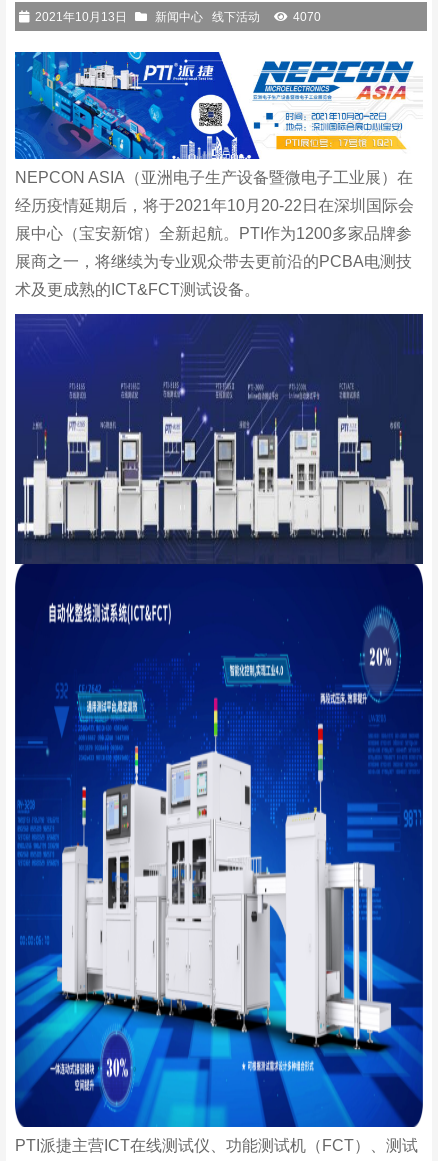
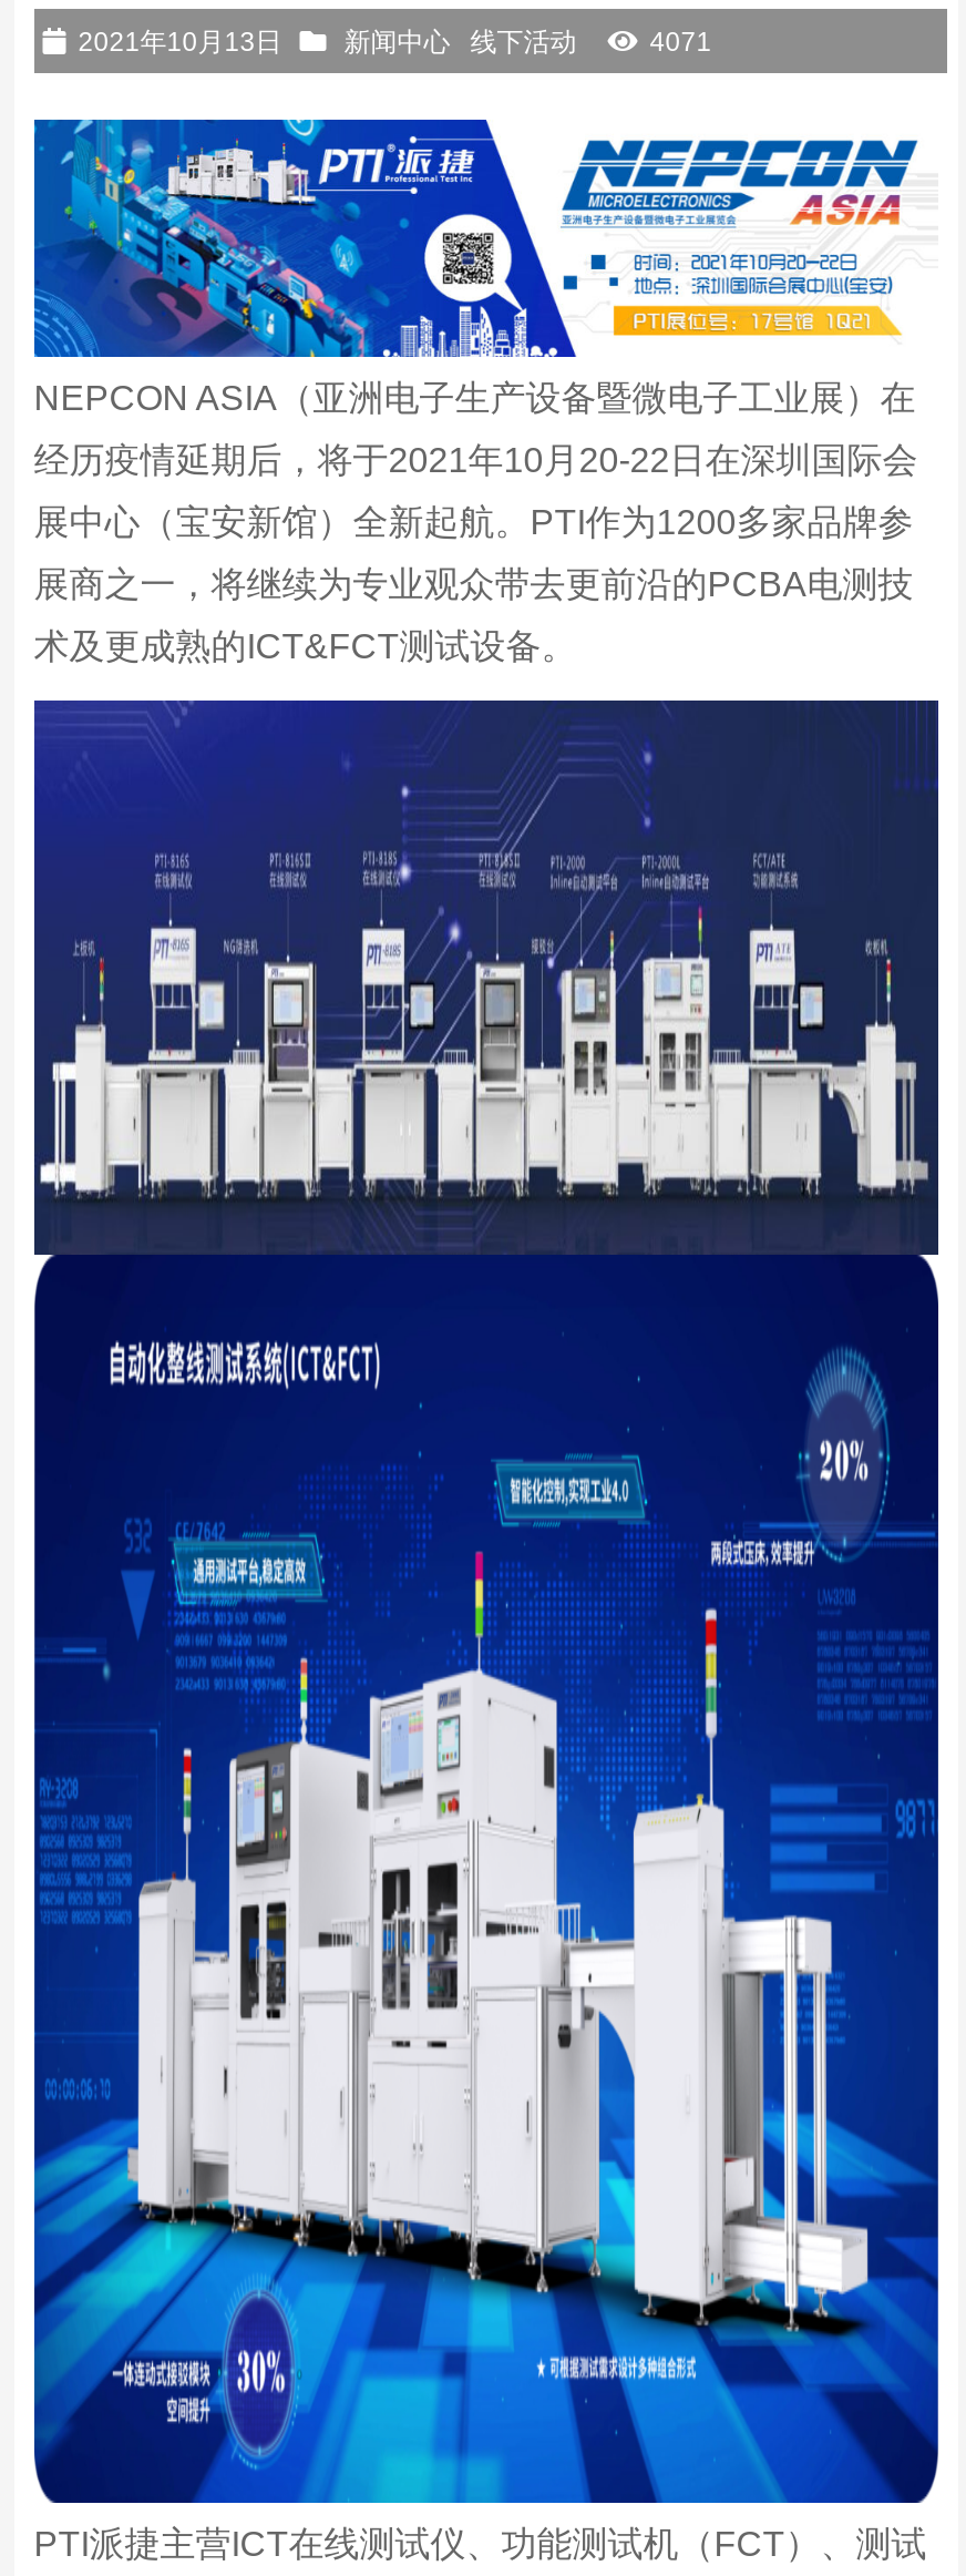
- 4070
+ 4071
